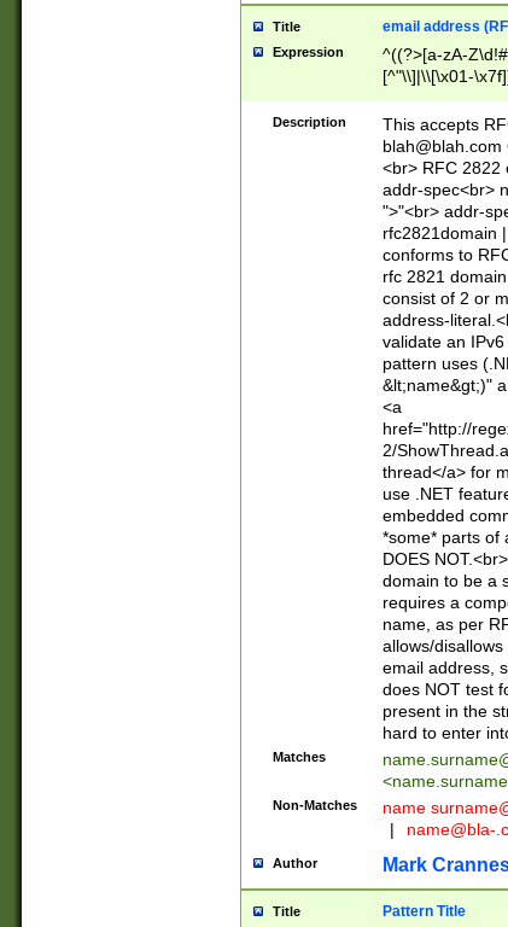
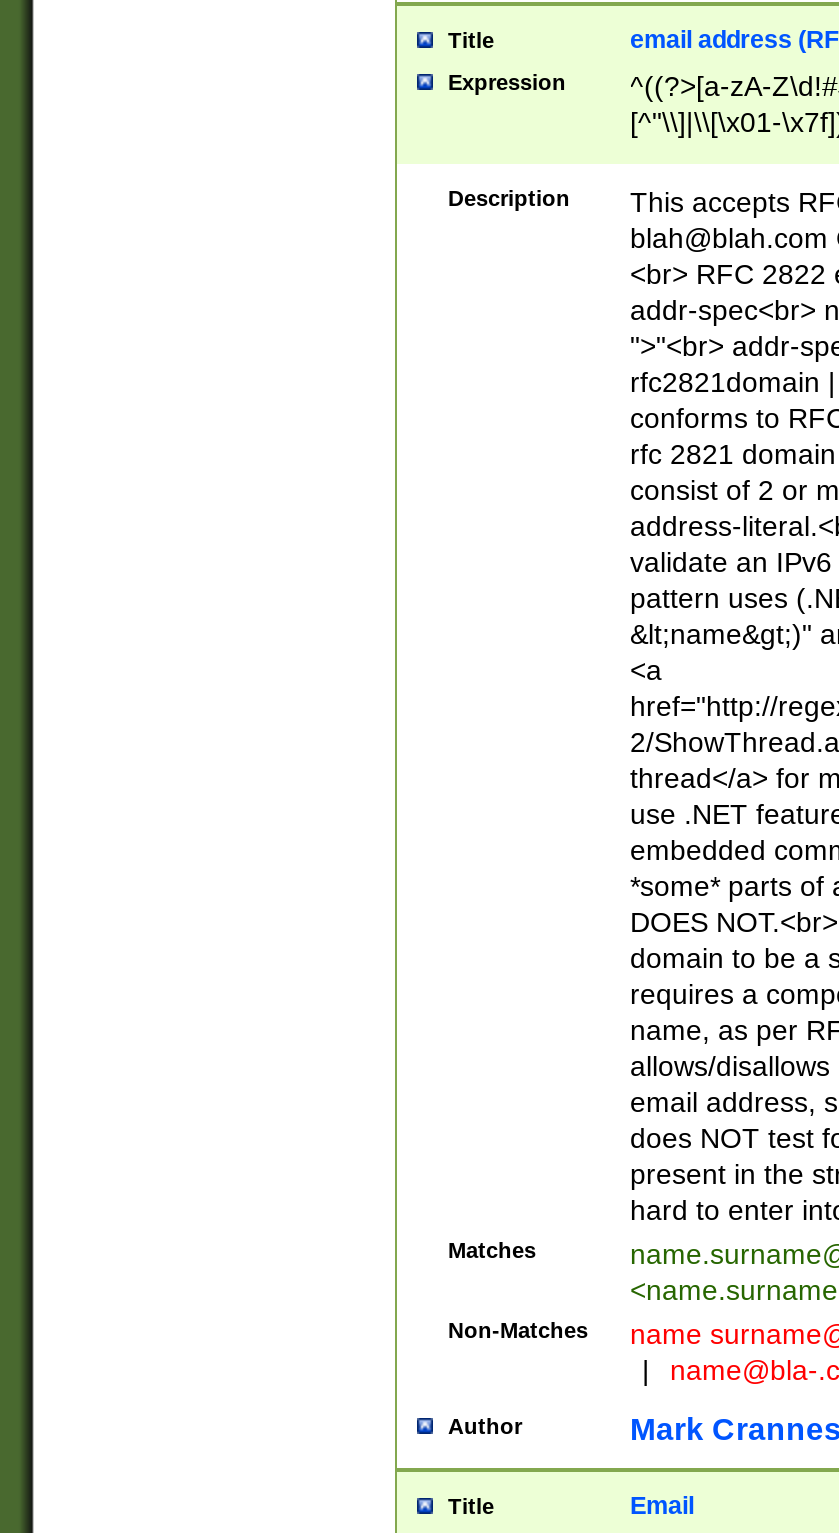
- Pattern Title
+ Email
